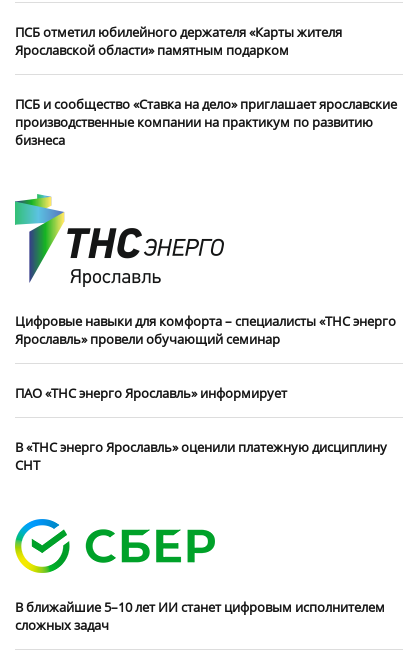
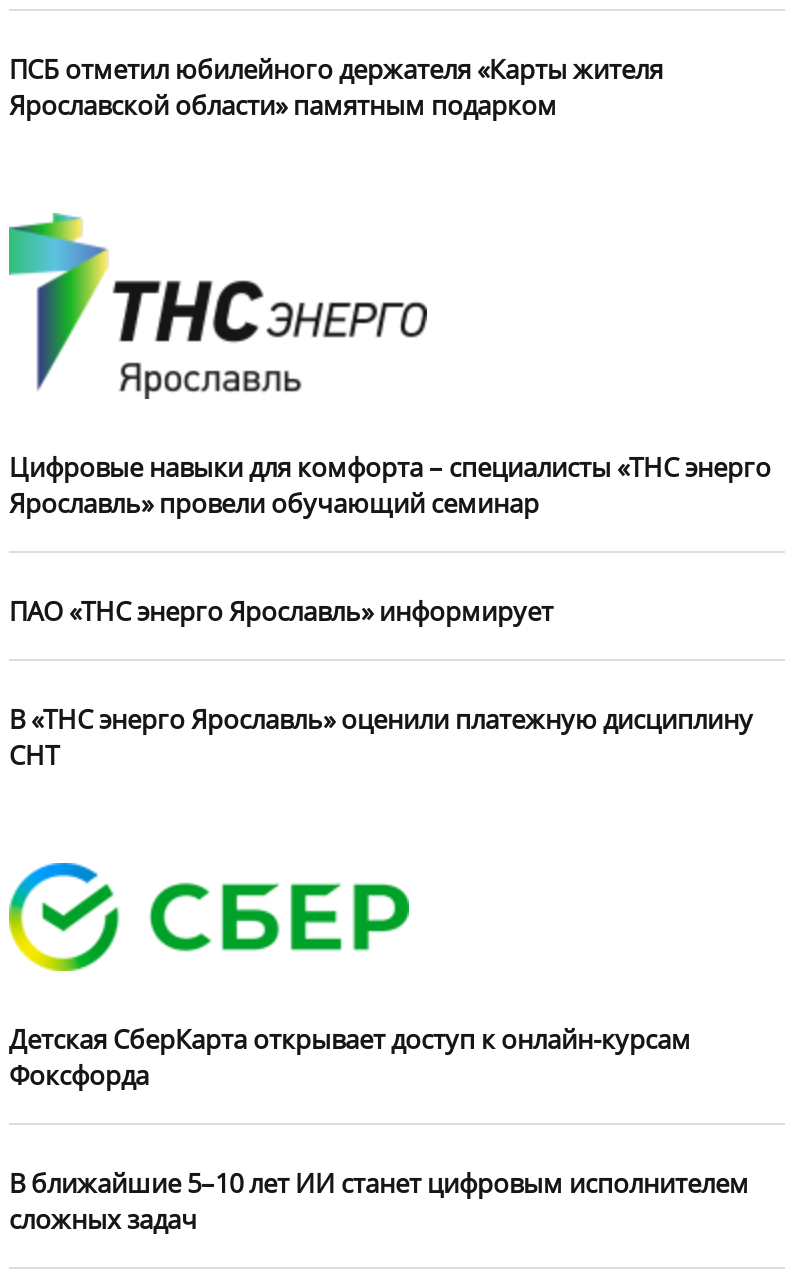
- ПСБ и сообщество «Ставка на дело» приглашает ярославские
- производственные компании на практикум по развитию
- бизнеса

moved up: Цифровые навыки для комфорта – специалисты «ТНС энерго | Ярославль» провели обучающий семинар | ПАО «ТНС энерго Ярославль» информирует | В «ТНС энерго Ярославль» оценили платежную дисциплину | СНТ

+ Детская СберКарта открывает доступ к онлайн-курсам
+ Фоксфорда
